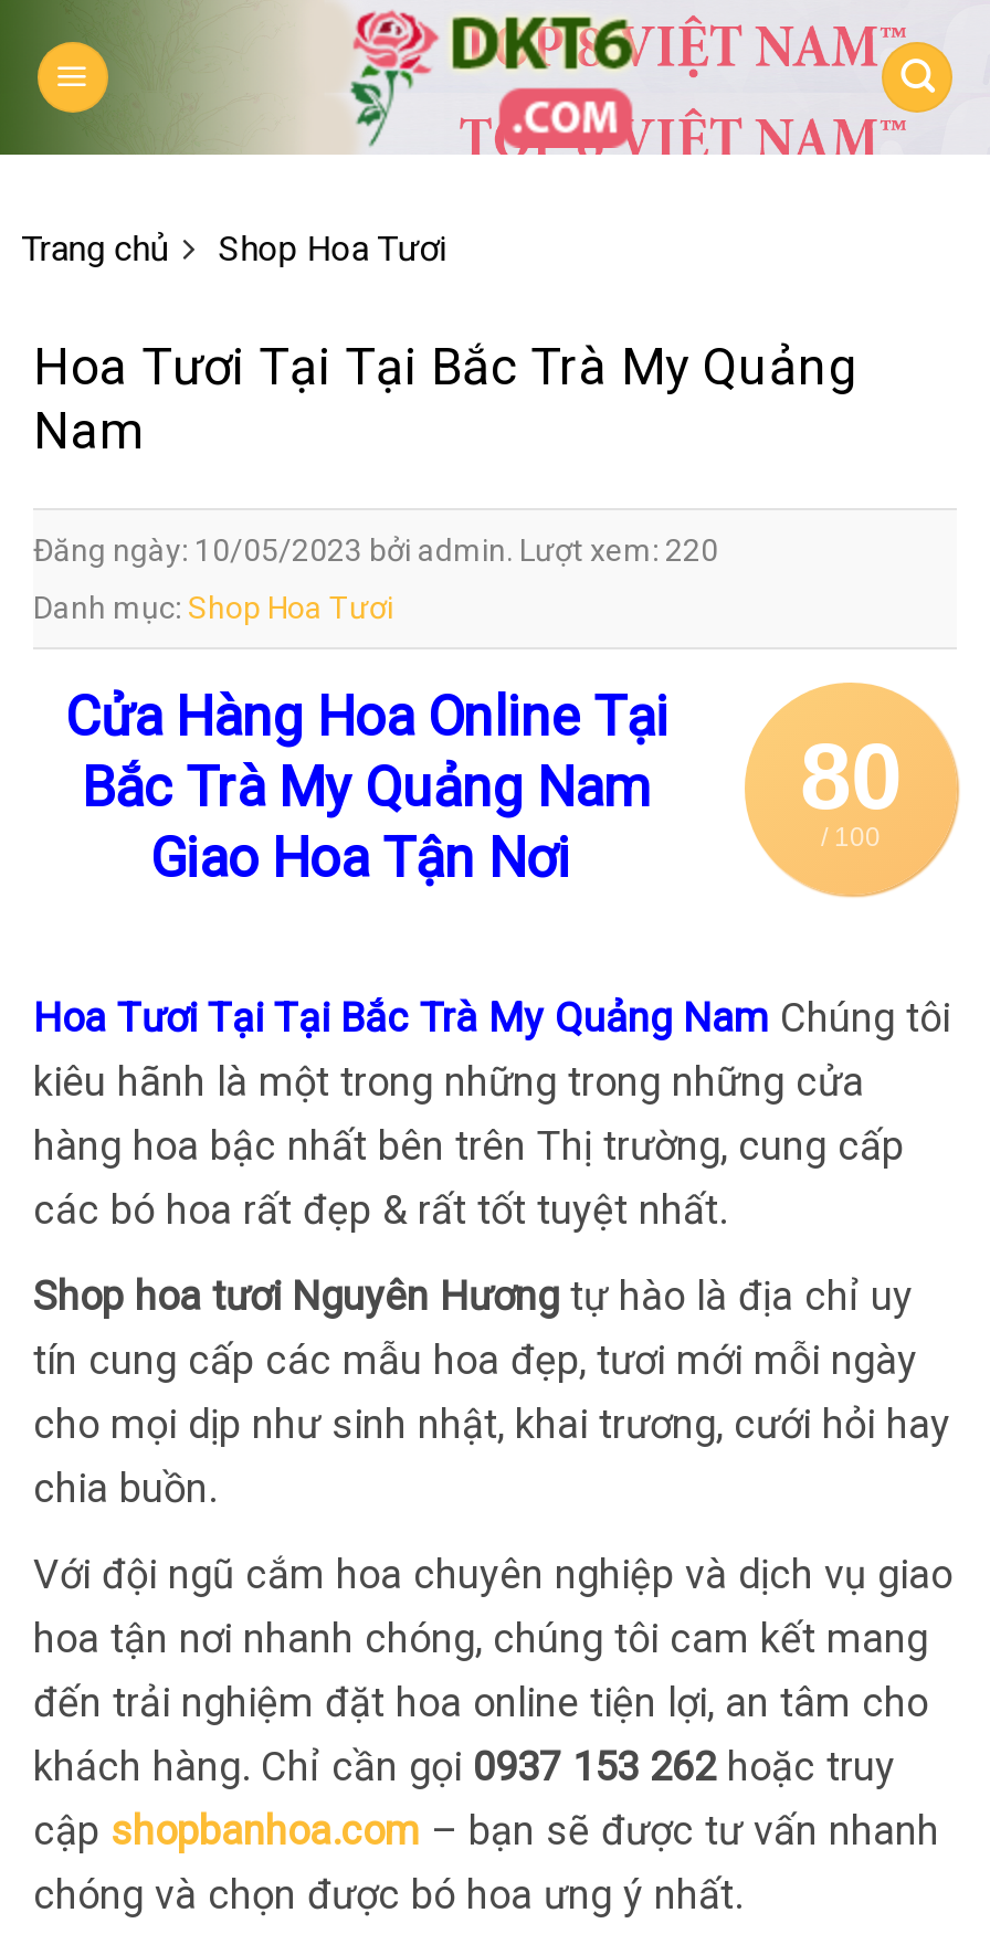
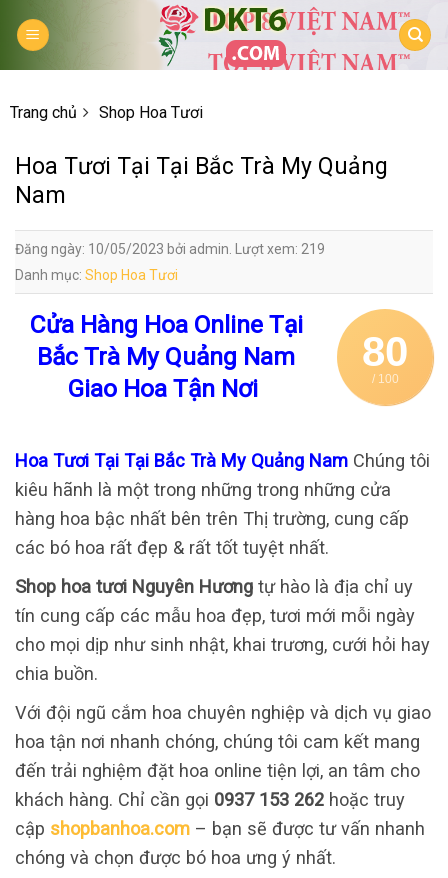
- Đăng ngày: 10/05/2023 bởi admin. Lượt xem: 220
+ Đăng ngày: 10/05/2023 bởi admin. Lượt xem: 219
